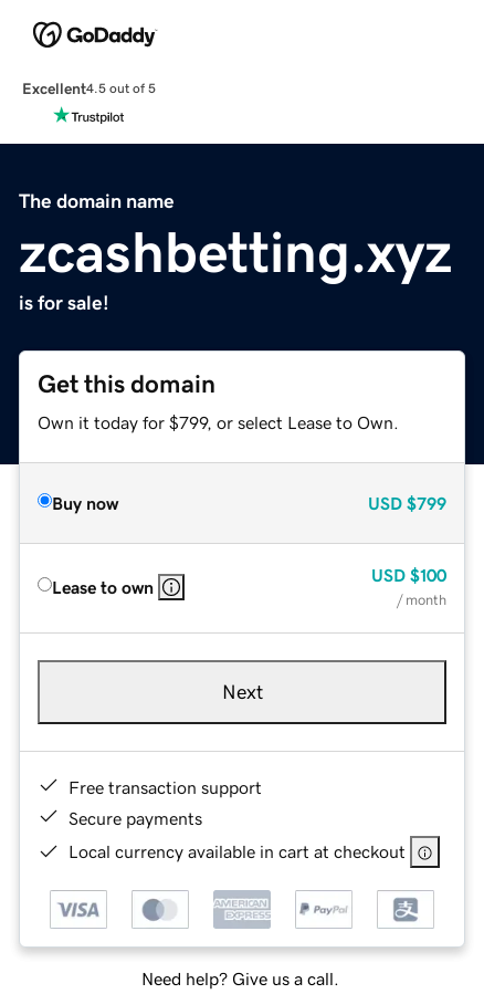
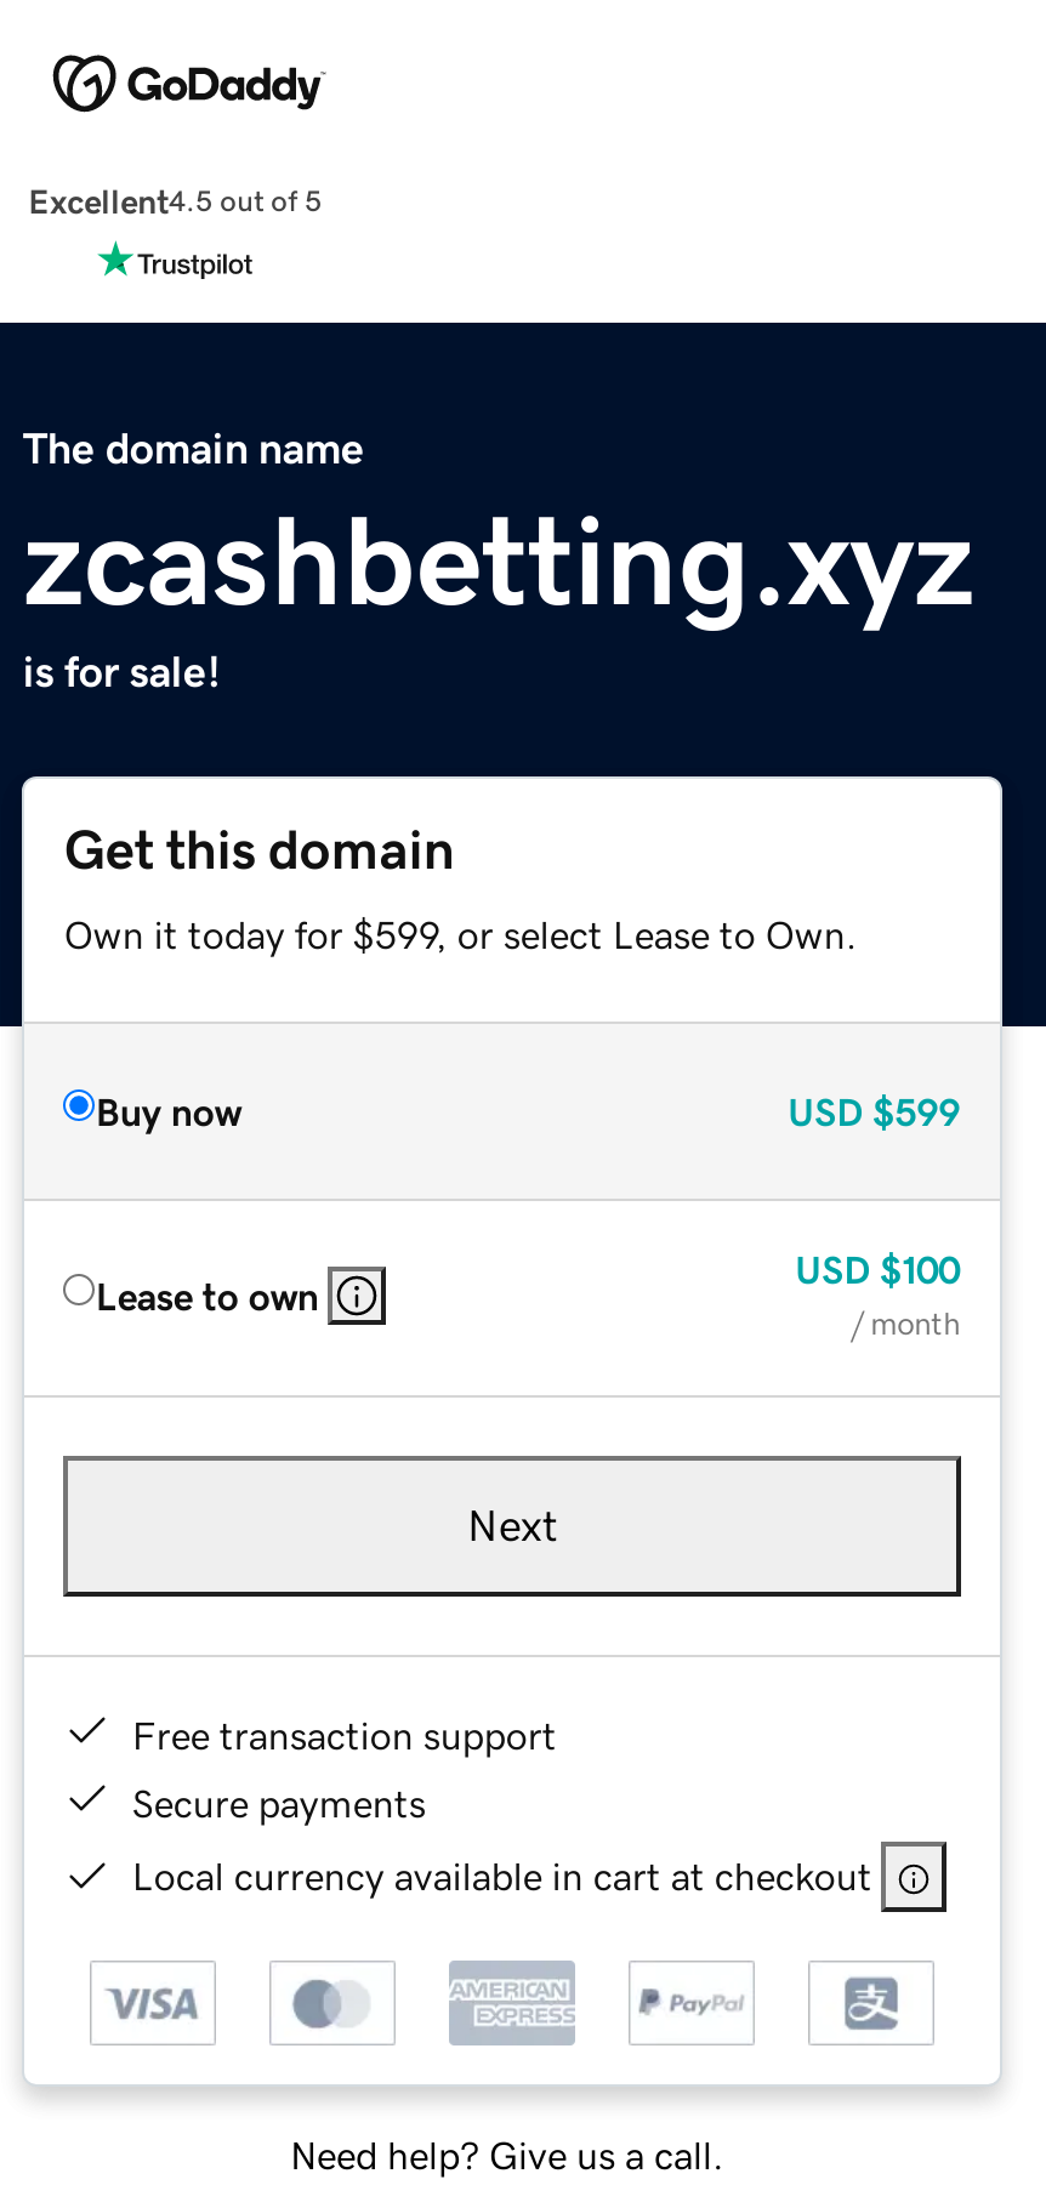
- Own it today for $799, or select Lease to Own.
+ Own it today for $599, or select Lease to Own.

- USD $799
+ USD $599
